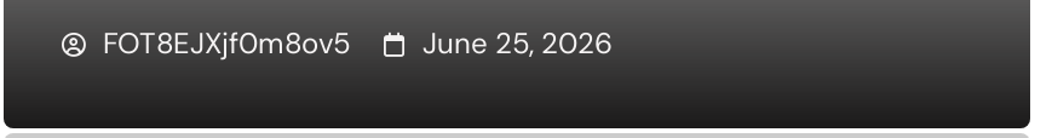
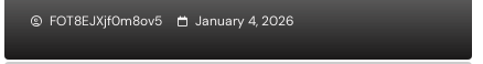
- June 25, 2026
+ January 4, 2026
